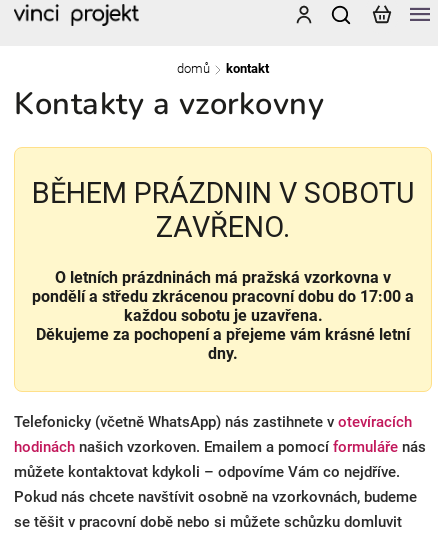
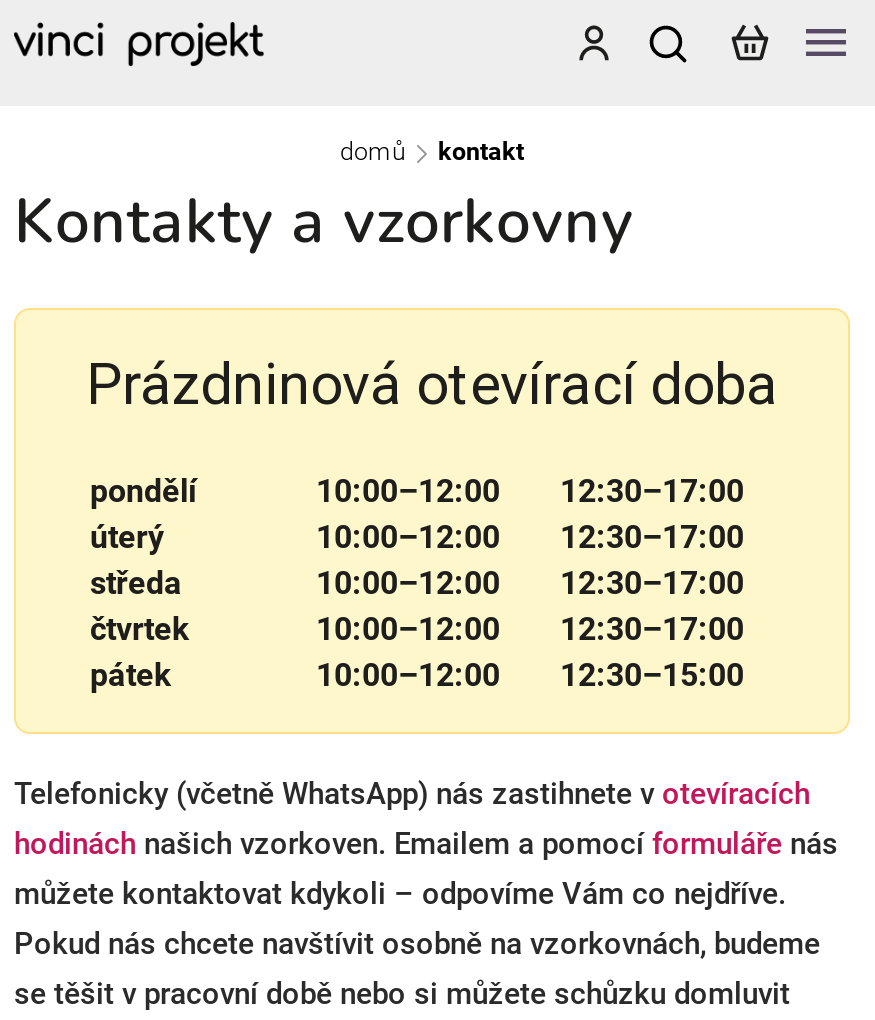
- BĚHEM PRÁZDNIN V SOBOTU
- ZAVŘENO.
+ Prázdninová otevírací doba

- O letních prázdninách má pražská vzorkovna v
- pondělí a středu zkrácenou pracovní dobu do 17:00 a
- každou sobotu je uzavřena.
- Děkujeme za pochopení a přejeme vám krásné letní
- dny.
+ pondělí
+ 10:00–12:00
+ 12:30–17:00
+ úterý
+ 10:00–12:00
+ 12:30–17:00
+ středa
+ 10:00–12:00
+ 12:30–17:00
+ čtvrtek
+ 10:00–12:00
+ 12:30–17:00
+ pátek
+ 10:00–12:00
+ 12:30–15:00
